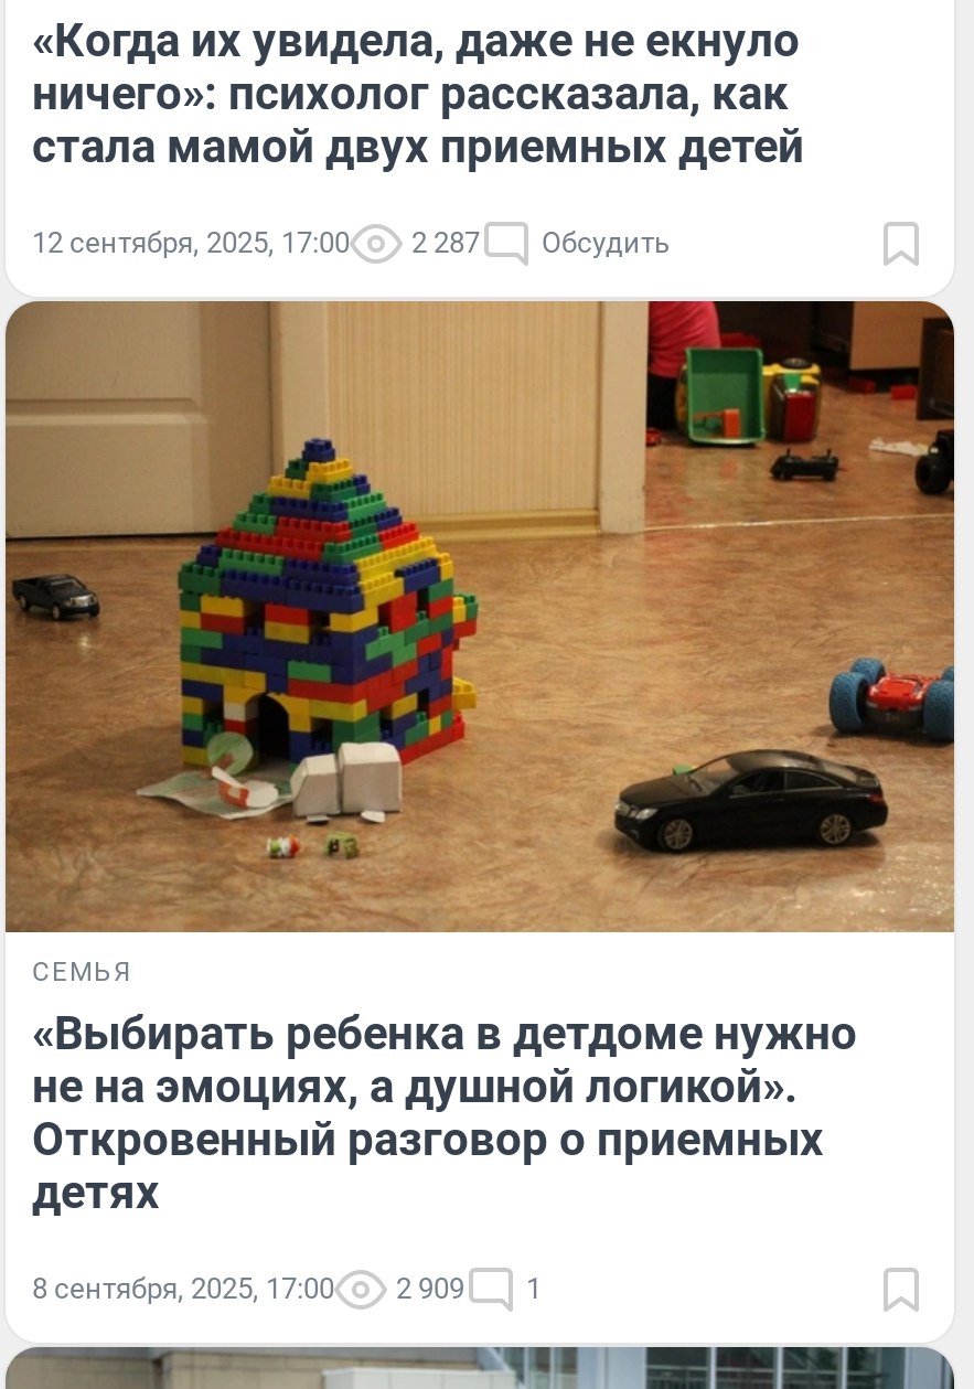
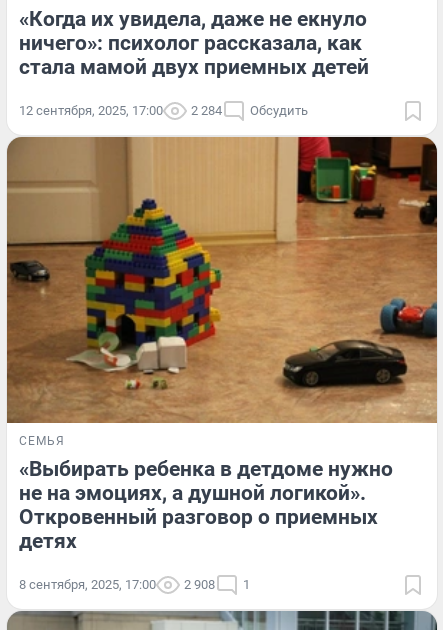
- 12 сентября, 2025, 17:00 2 287 Обсудить
+ 12 сентября, 2025, 17:00 2 284 Обсудить

- 8 сентября, 2025, 17:00 2 909 1
+ 8 сентября, 2025, 17:00 2 908 1
